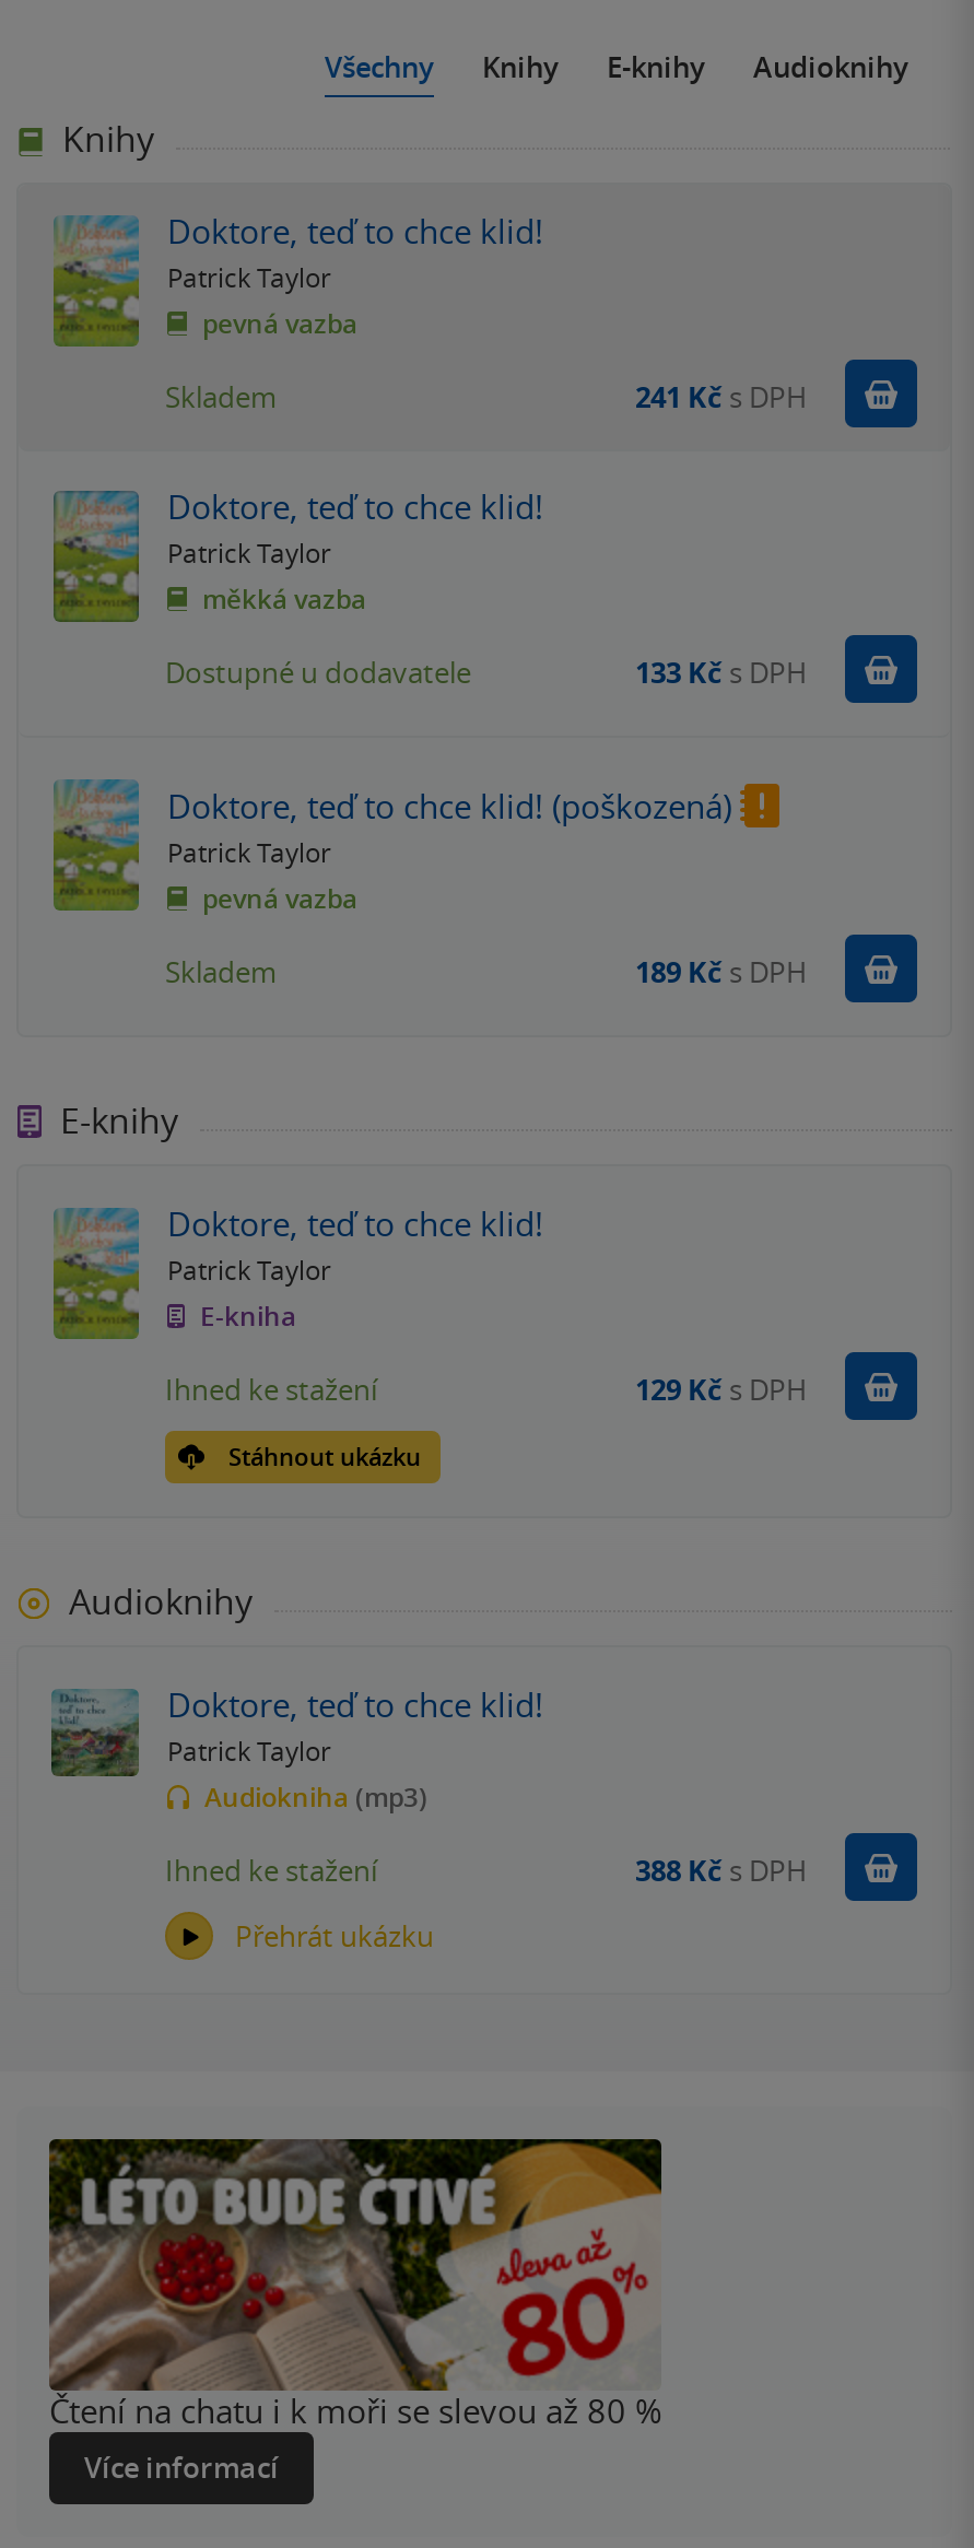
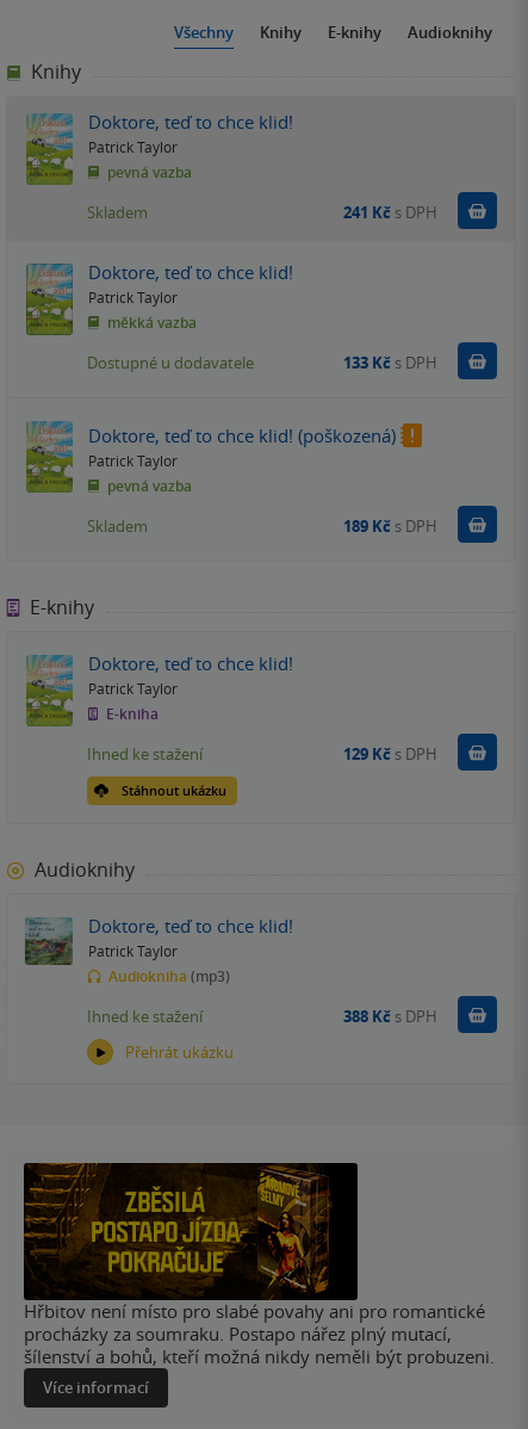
- [image]
+ [image]

- Čtení na chatu i k moři se slevou až 80 %
+ Hřbitov není místo pro slabé povahy ani pro romantické
+ procházky za soumraku. Postapo nářez plný mutací,
+ šílenství a bohů, kteří možná nikdy neměli být probuzeni.
